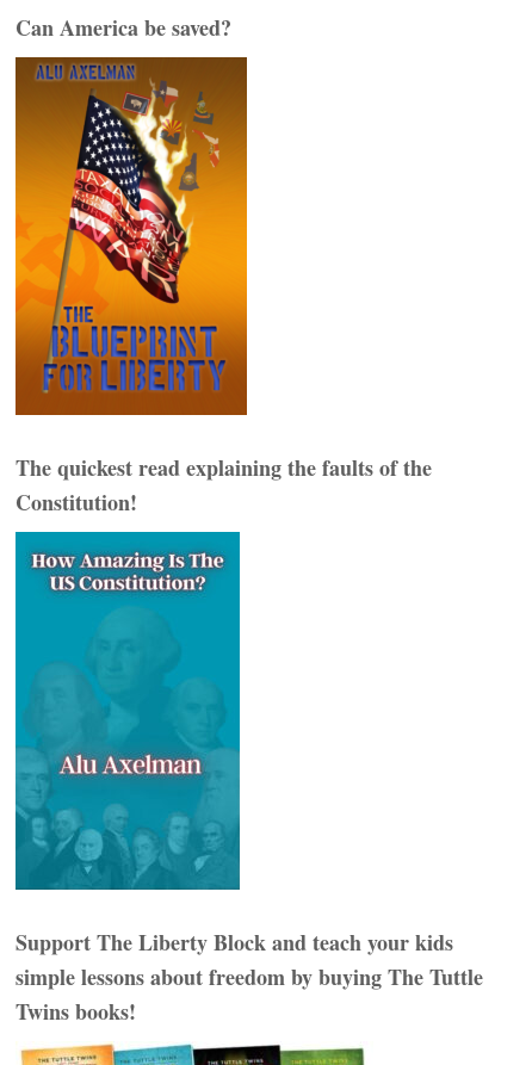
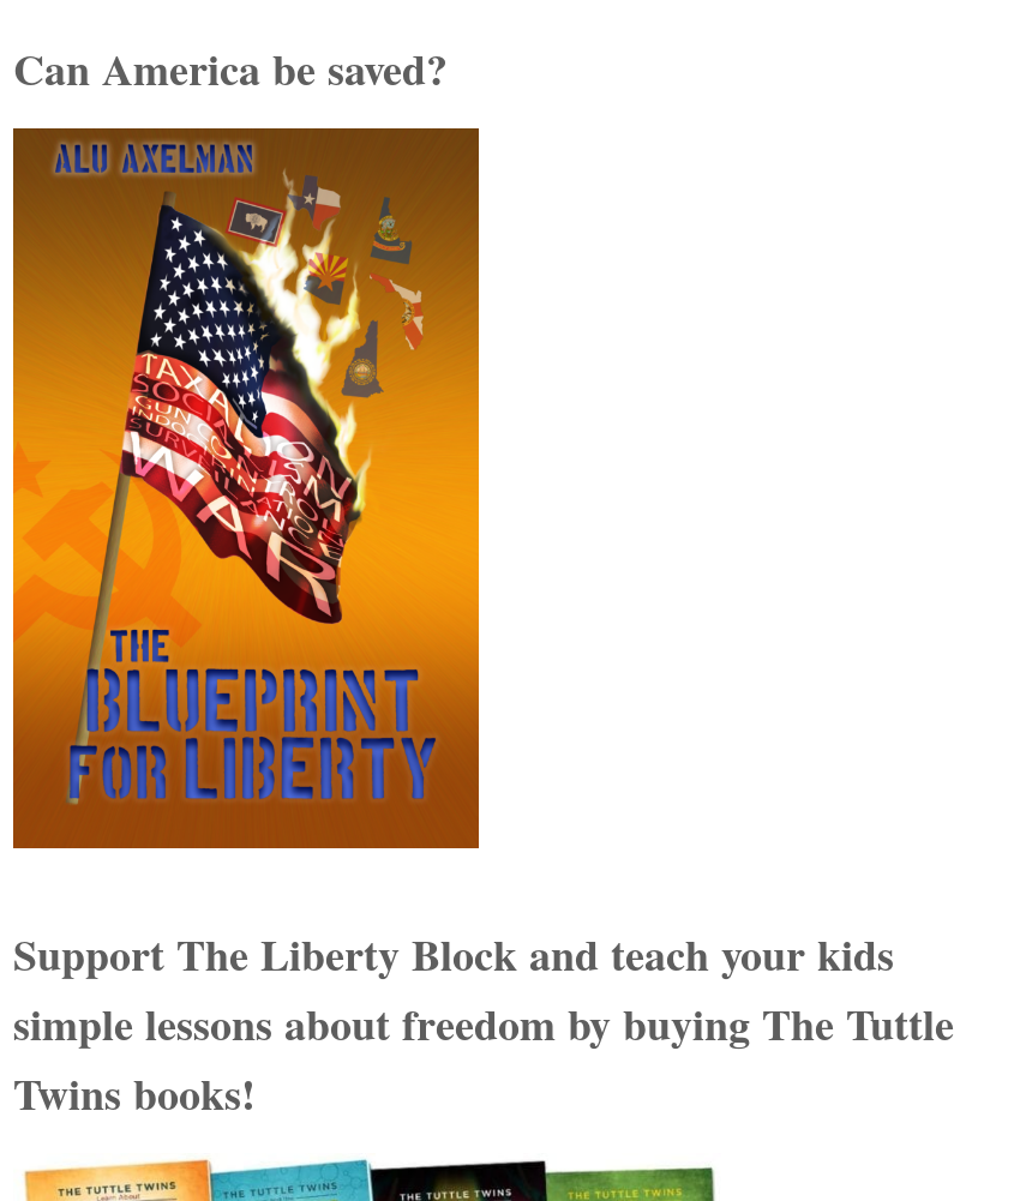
- The quickest read explaining the faults of the
- Constitution!

- [image]
